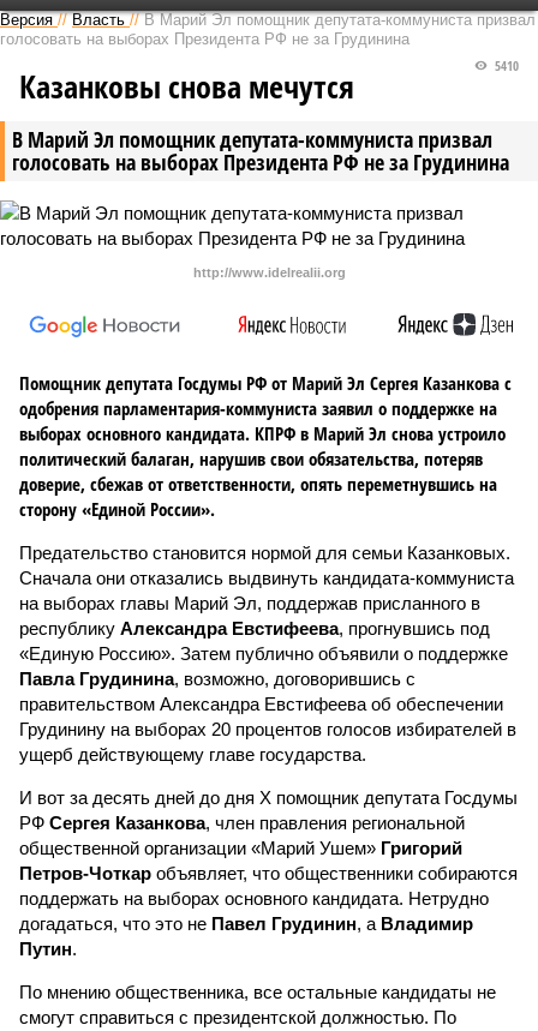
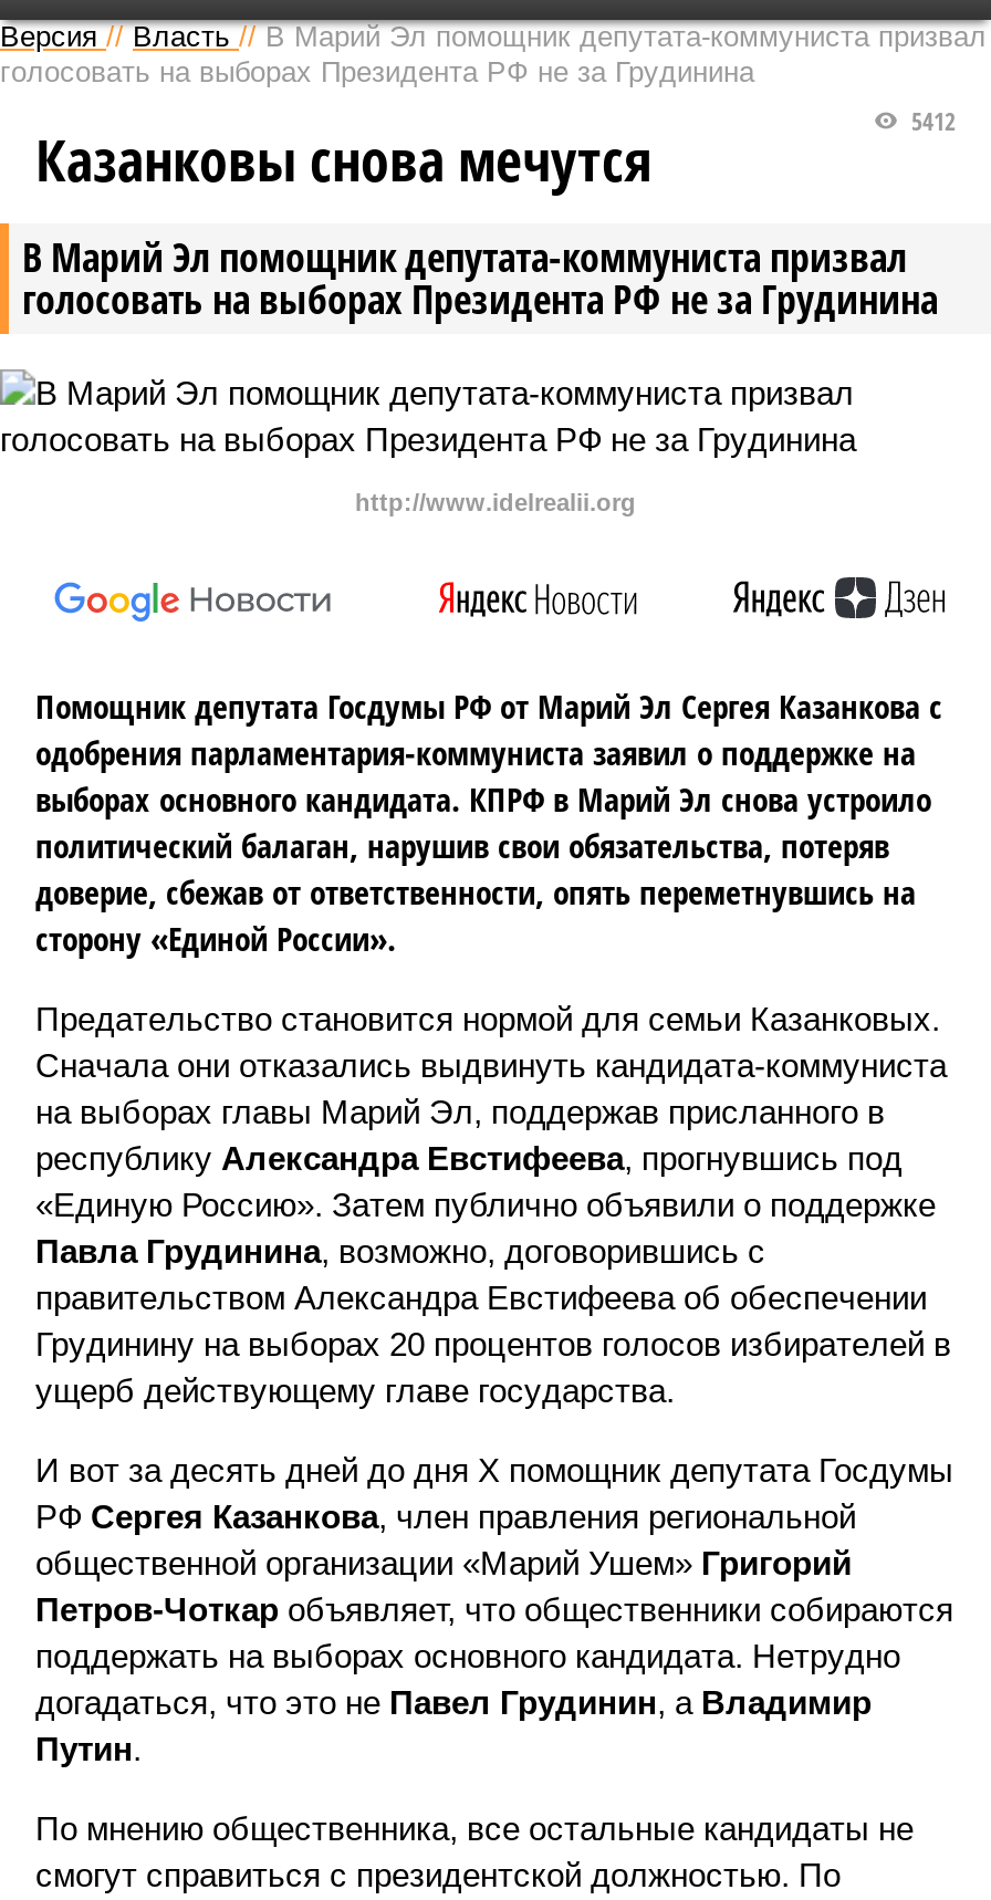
- 5410
+ 5412
